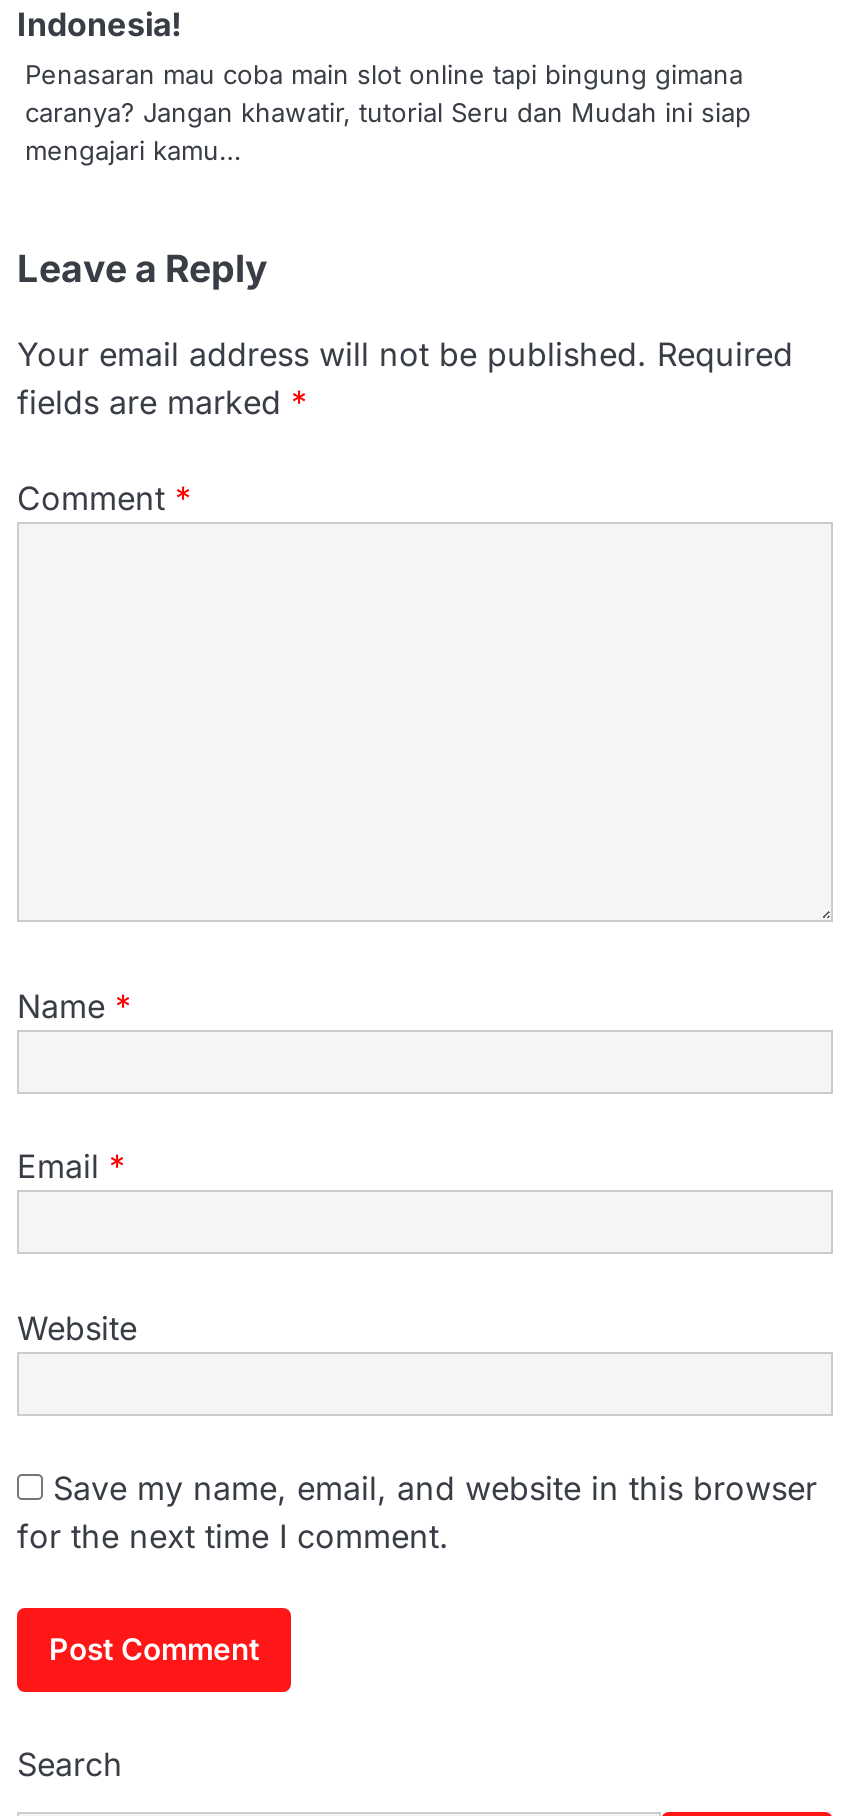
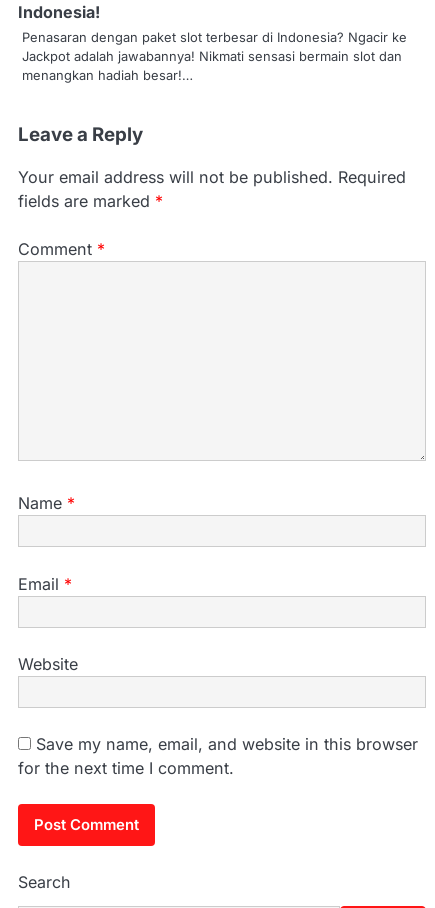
- Penasaran mau coba main slot online tapi bingung gimana
- caranya? Jangan khawatir, tutorial Seru dan Mudah ini siap
- mengajari kamu…
+ Penasaran dengan paket slot terbesar di Indonesia? Ngacir ke
+ Jackpot adalah jawabannya! Nikmati sensasi bermain slot dan
+ menangkan hadiah besar!…
